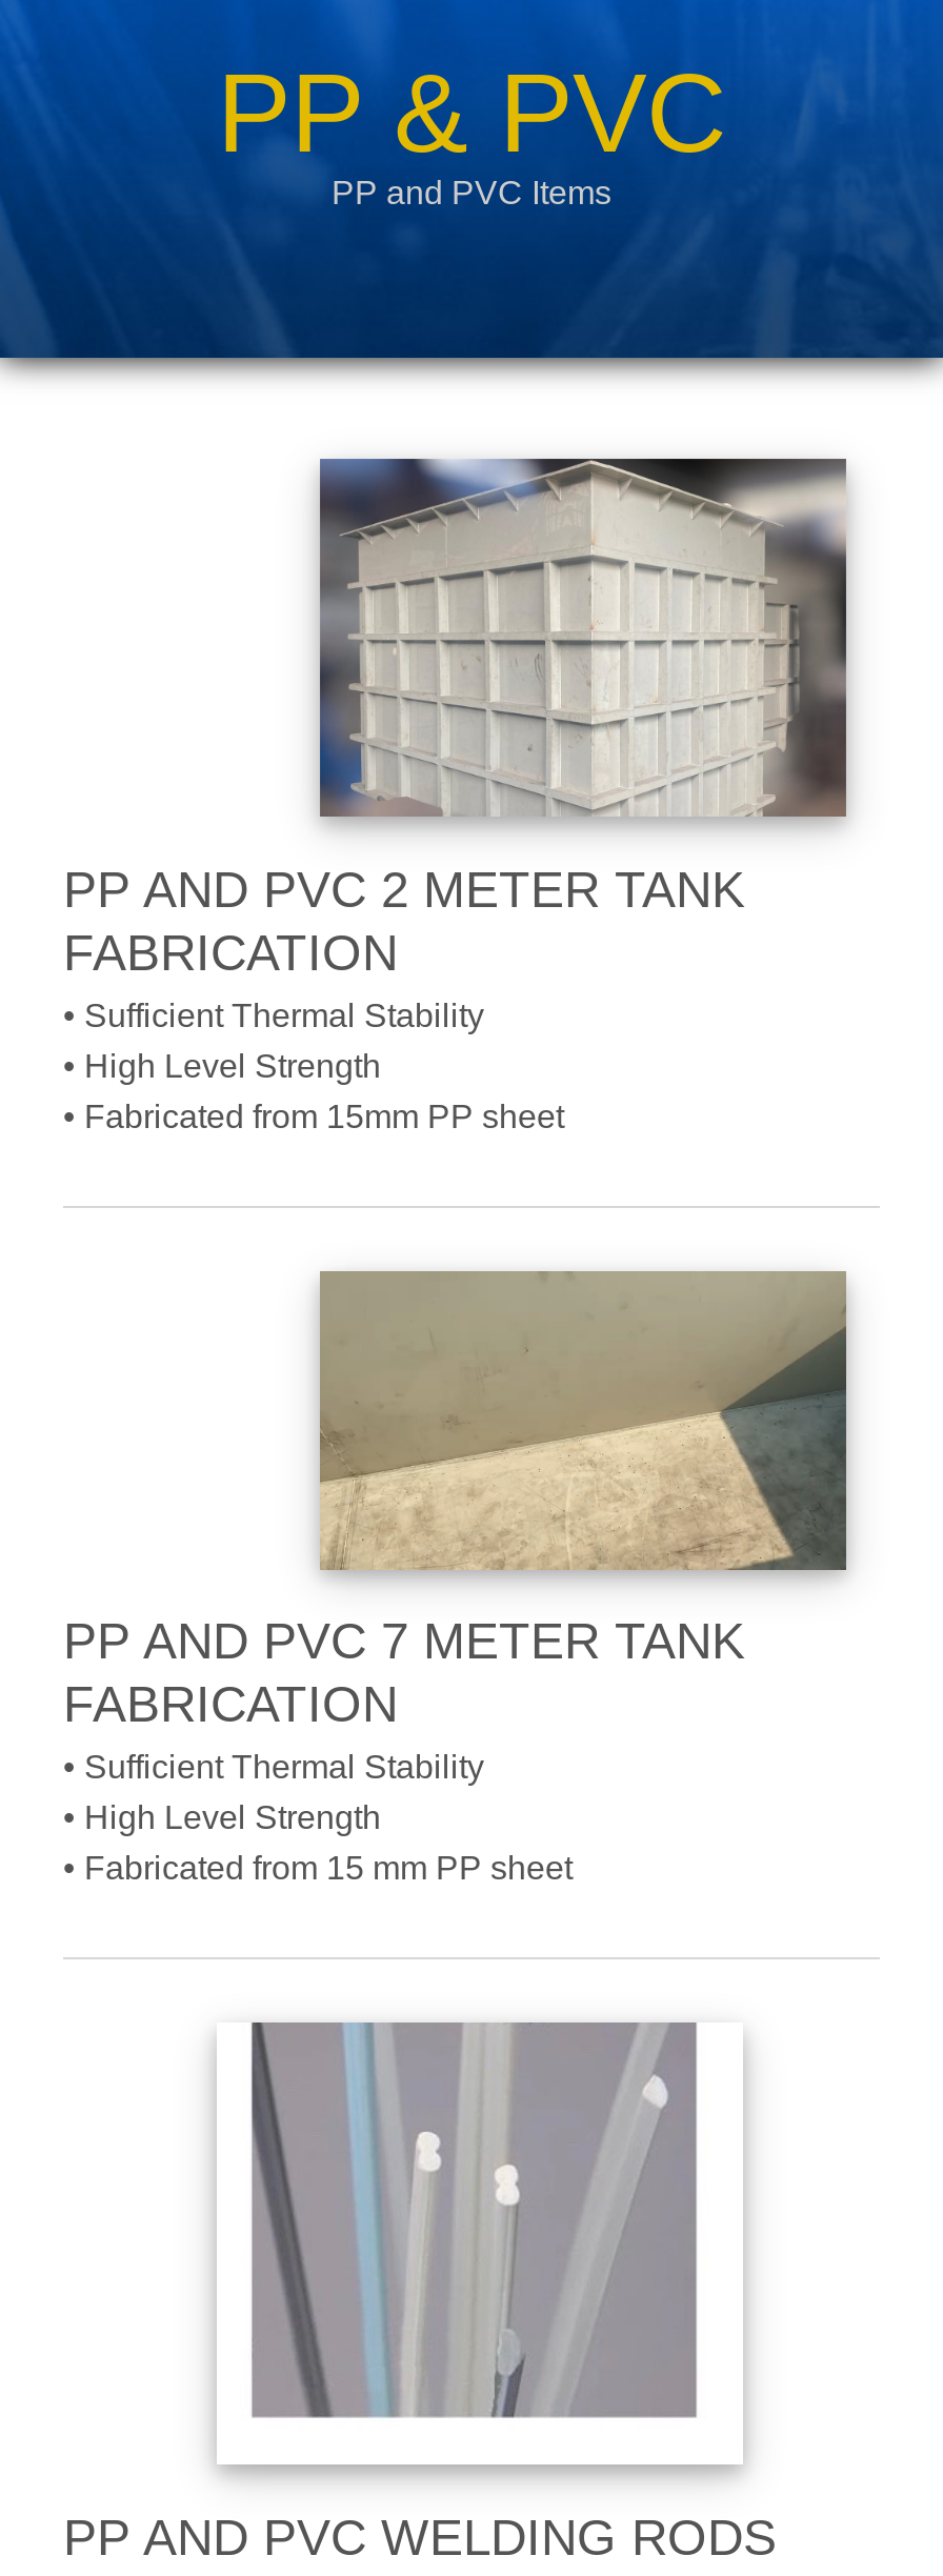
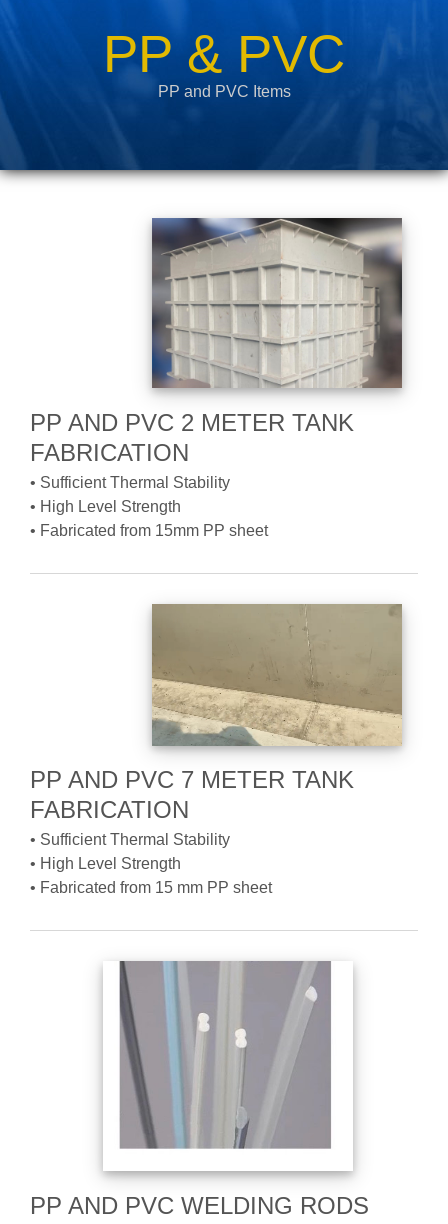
- [image]
+ [image]
